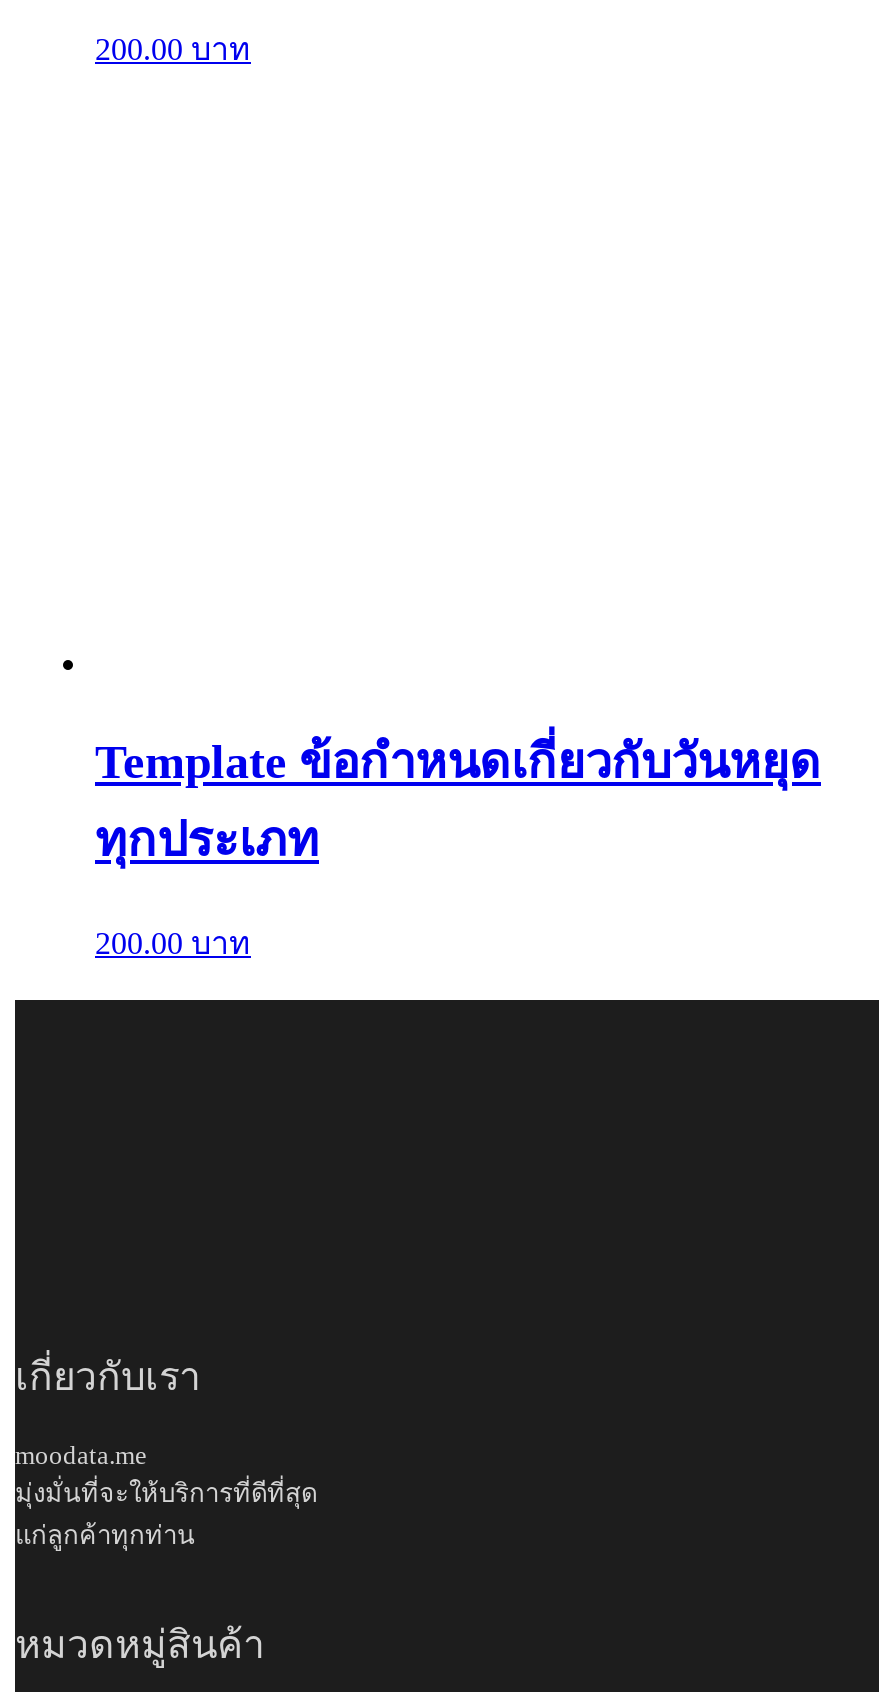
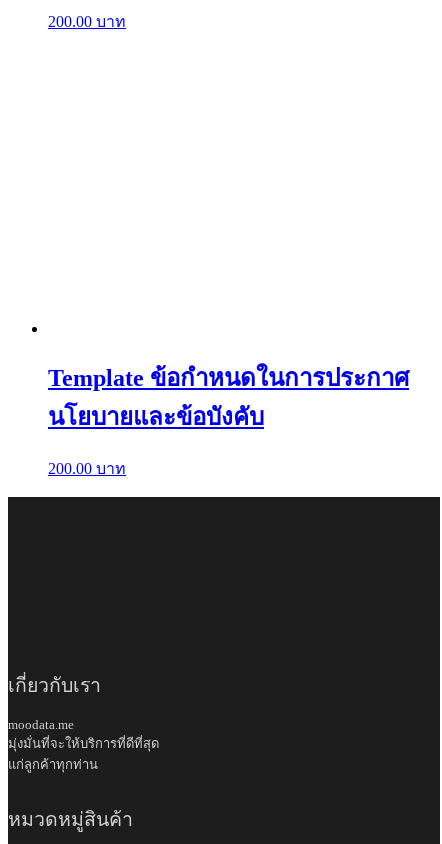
- Template ข้อกำหนดเกี่ยวกับวันหยุด
+ Template ข้อกำหนดในการประกาศ

- ทุกประเภท
+ นโยบายและข้อบังคับ
